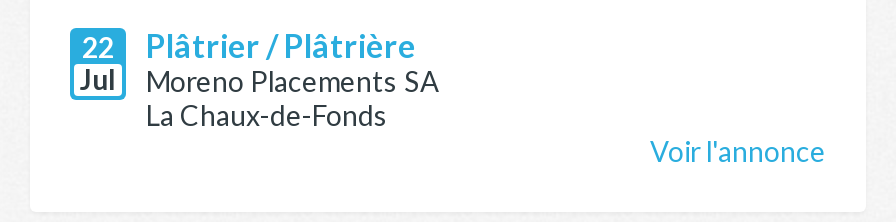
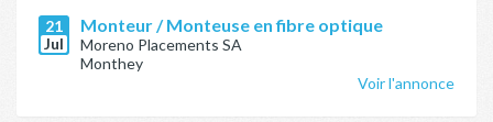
- 22
+ 21

- Plâtrier / Plâtrière
+ Monteur / Monteuse en fibre optique

- La Chaux-de-Fonds
+ Monthey
